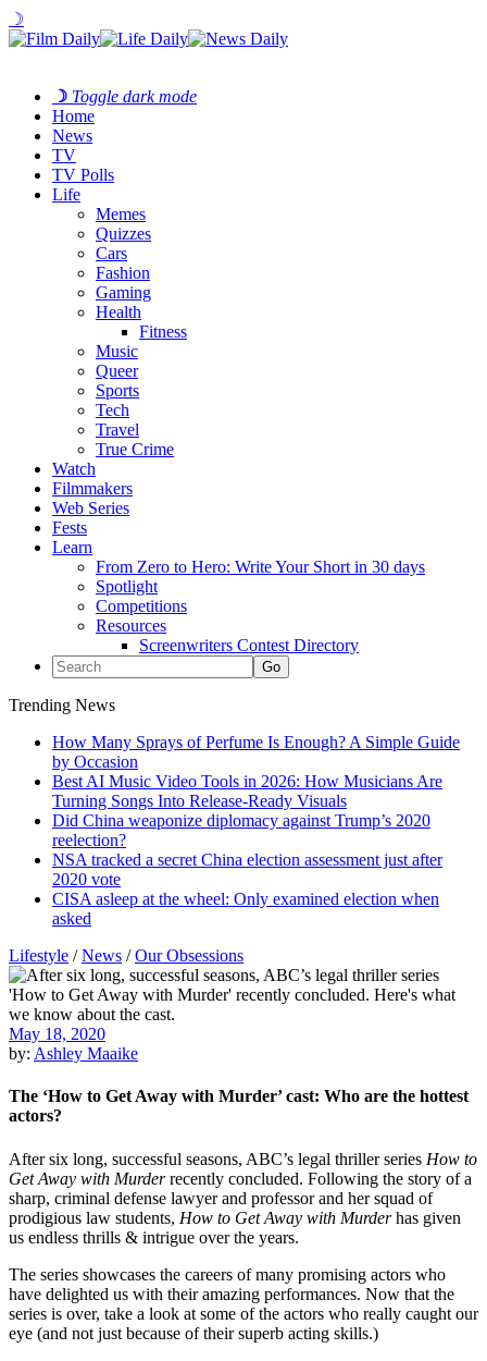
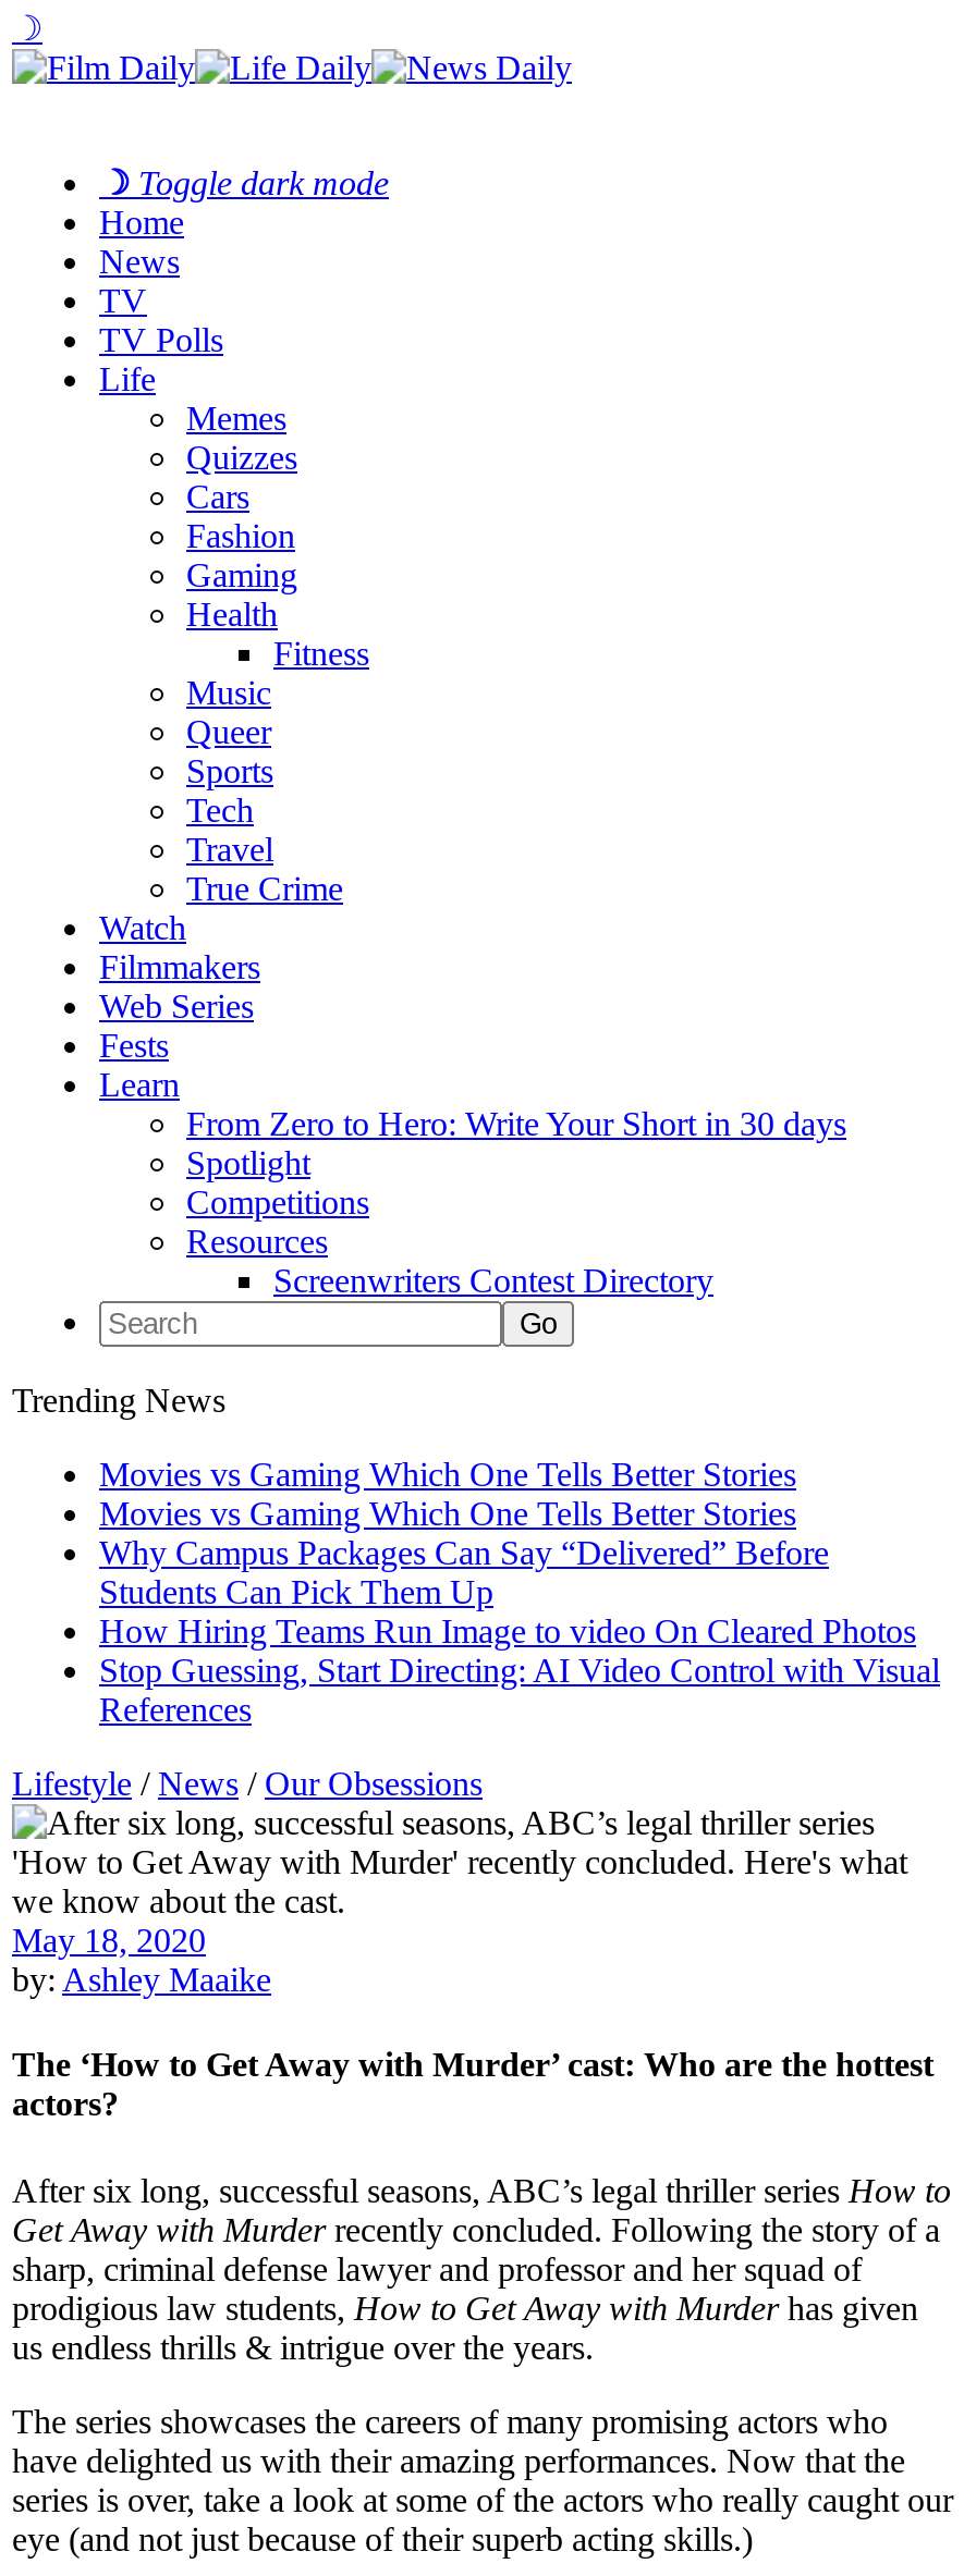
- How Many Sprays of Perfume Is Enough? A Simple Guide
- by Occasion
- Best AI Music Video Tools in 2026: How Musicians Are
- Turning Songs Into Release-Ready Visuals
- Did China weaponize diplomacy against Trump’s 2020
- reelection?
- NSA tracked a secret China election assessment just after
- 2020 vote
- CISA asleep at the wheel: Only examined election when
- asked
+ Movies vs Gaming Which One Tells Better Stories
+ Movies vs Gaming Which One Tells Better Stories
+ Why Campus Packages Can Say “Delivered” Before
+ Students Can Pick Them Up
+ How Hiring Teams Run Image to video On Cleared Photos
+ Stop Guessing, Start Directing: AI Video Control with Visual
+ References
